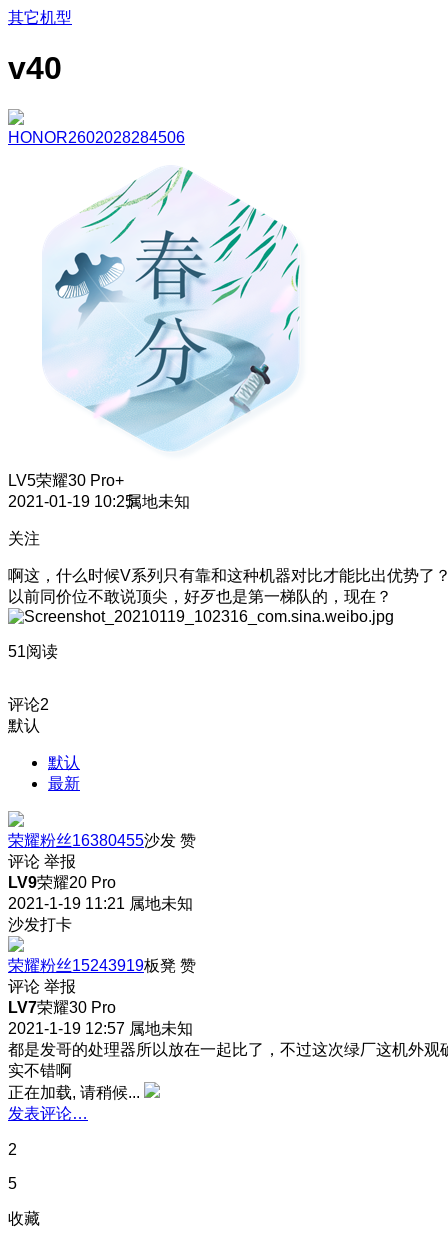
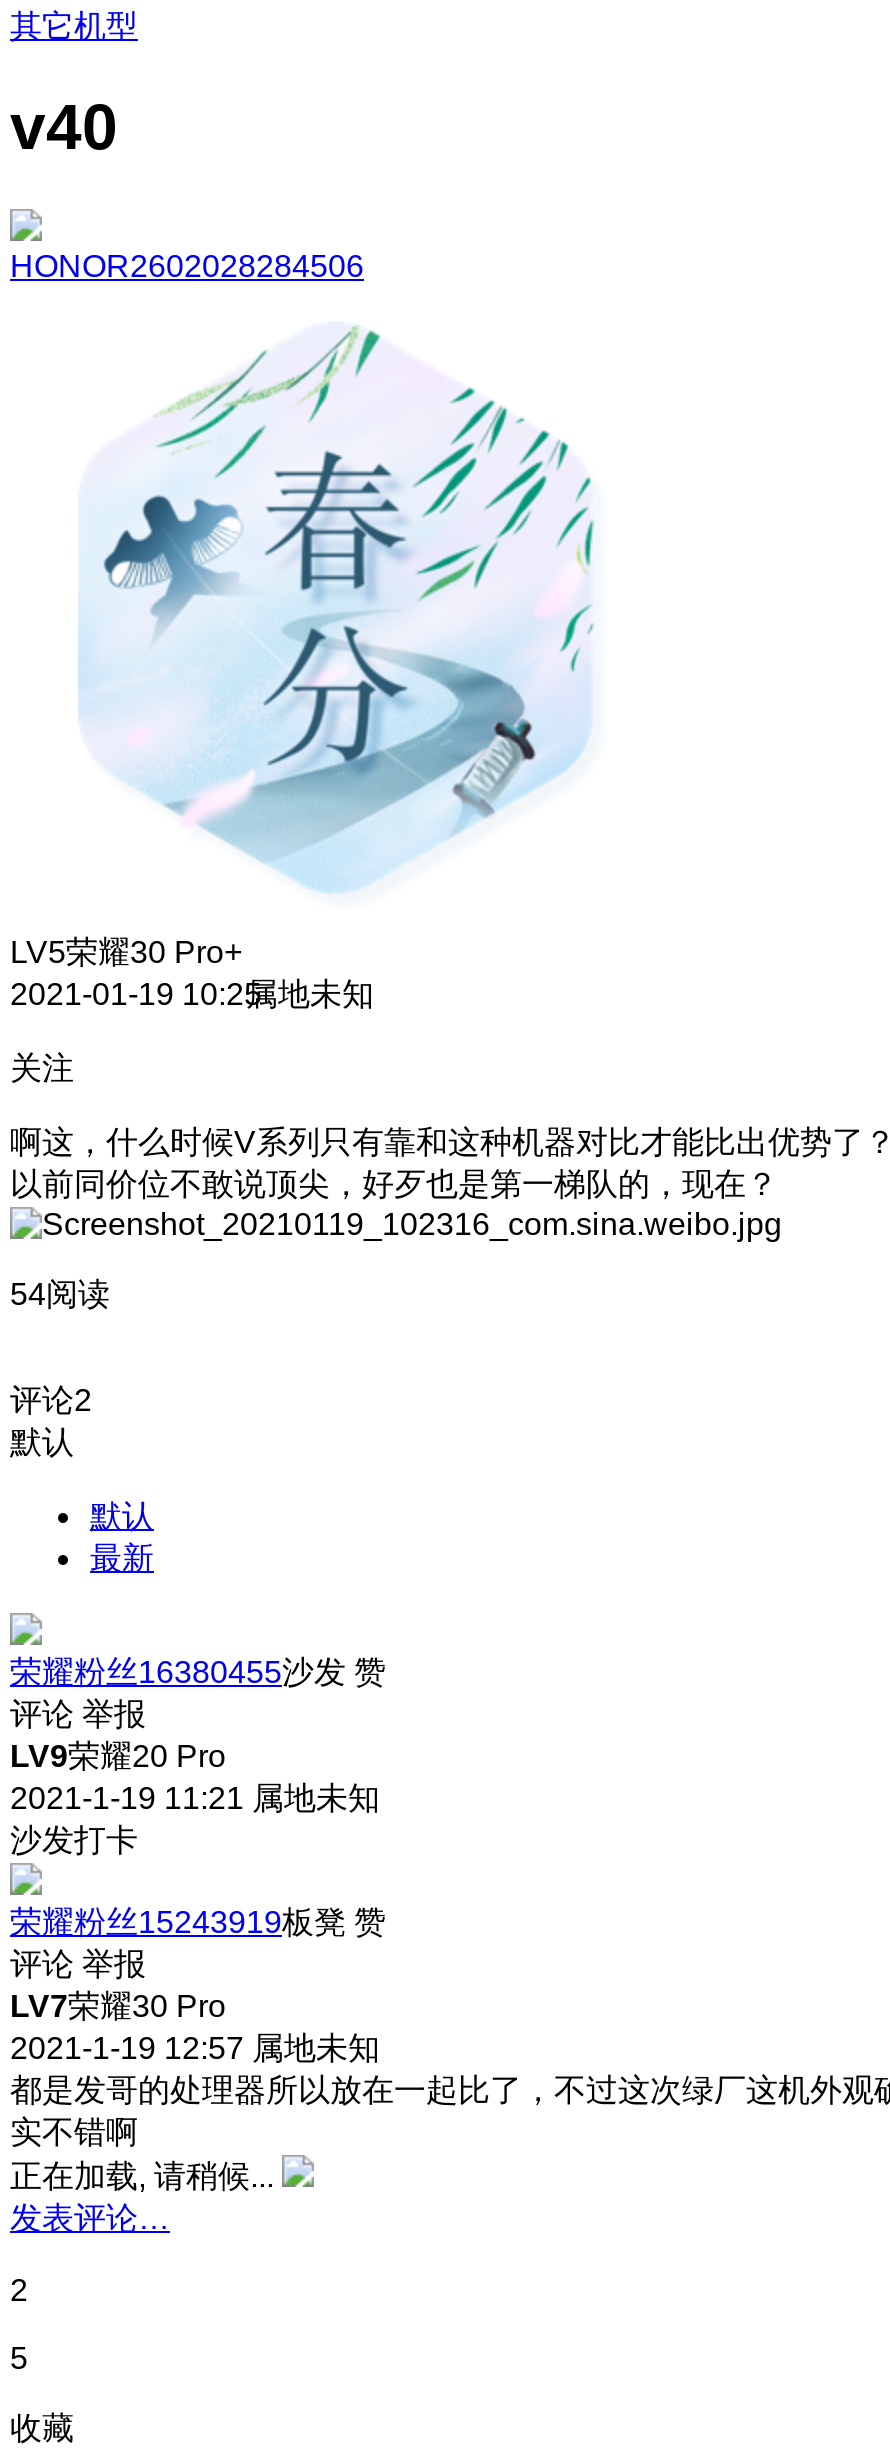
- 51阅读
+ 54阅读
